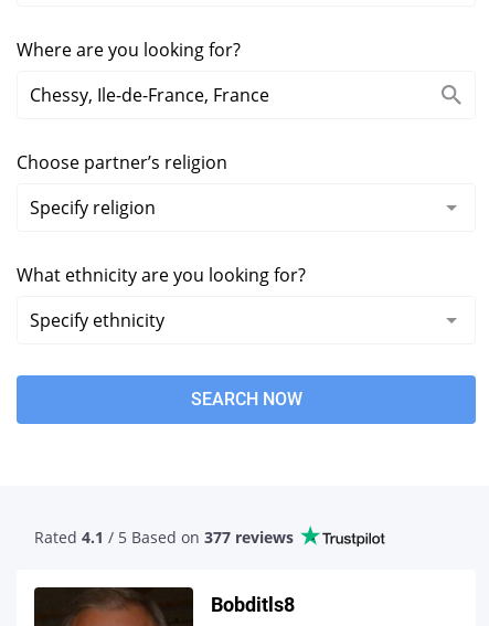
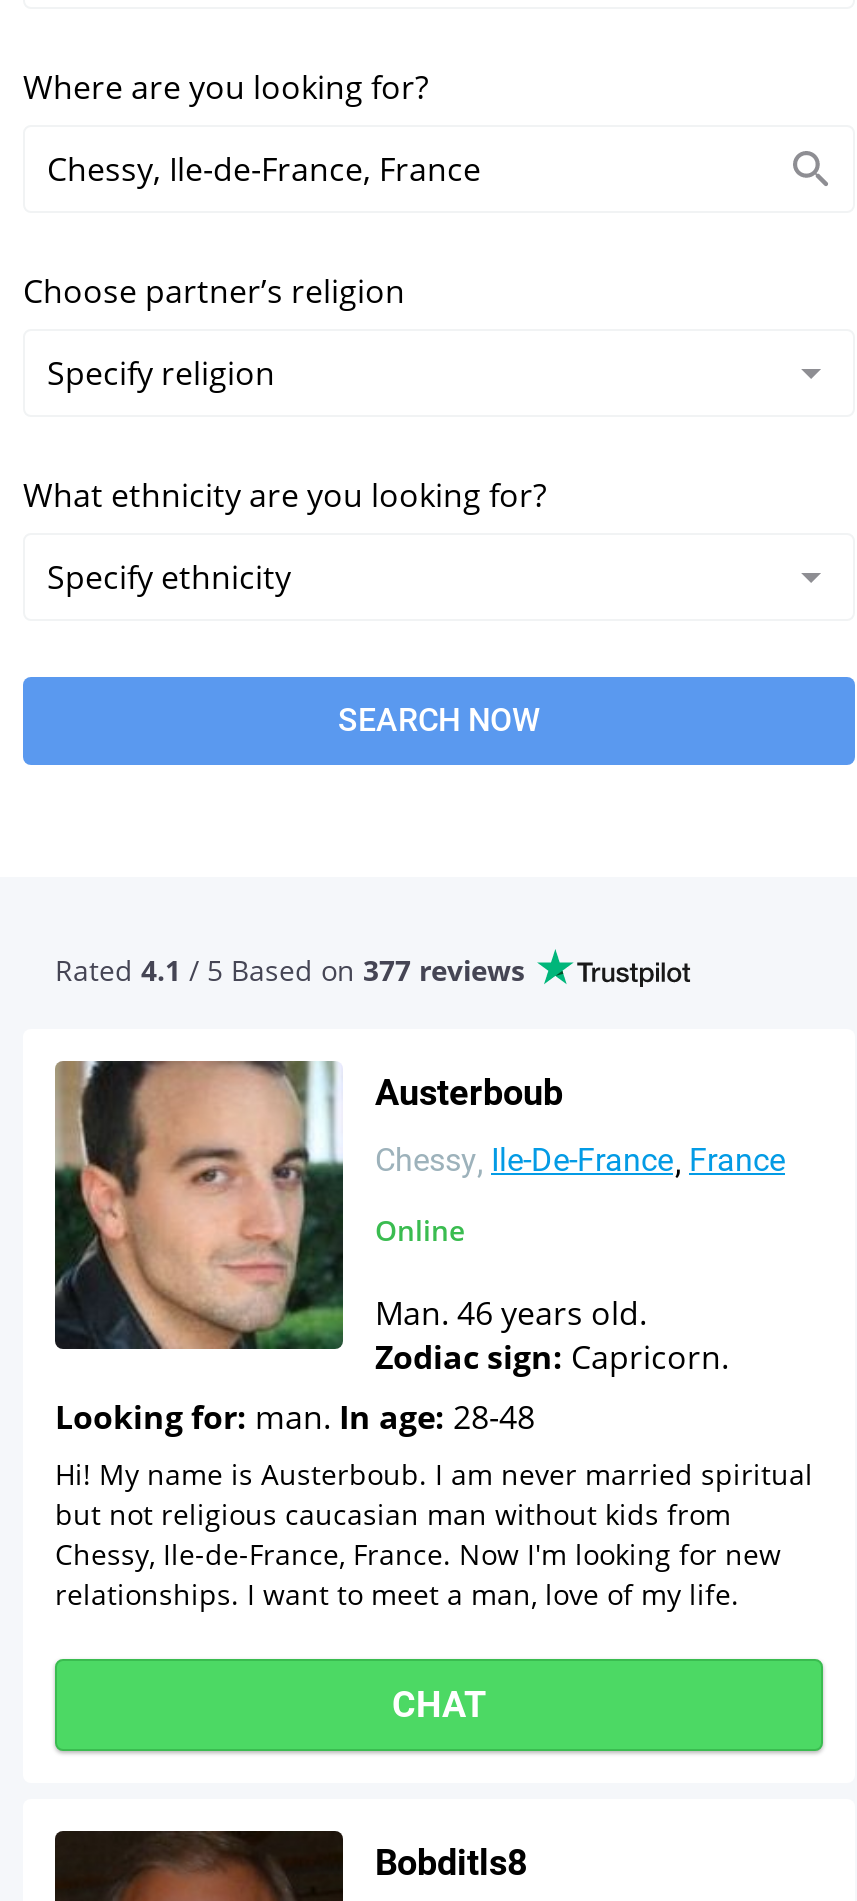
+ [image]
+ Austerboub
+ Chessy Ile-De-France France
+ Online
+ Man. 46 years old.
+ Zodiac sign: Capricorn.
+ Looking for: man. In age: 28-48
+ Hi! My name is Austerboub. I am never married spiritual
+ but not religious caucasian man without kids from
+ Chessy, Ile-de-France, France. Now I'm looking for new
+ relationships. I want to meet a man, love of my life.
+ CHAT
